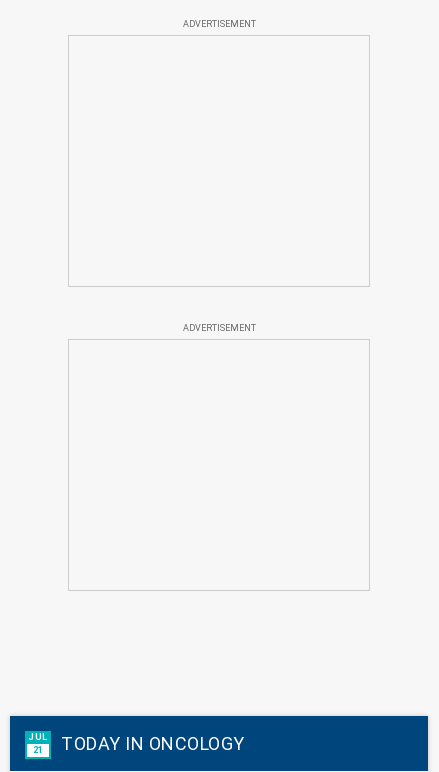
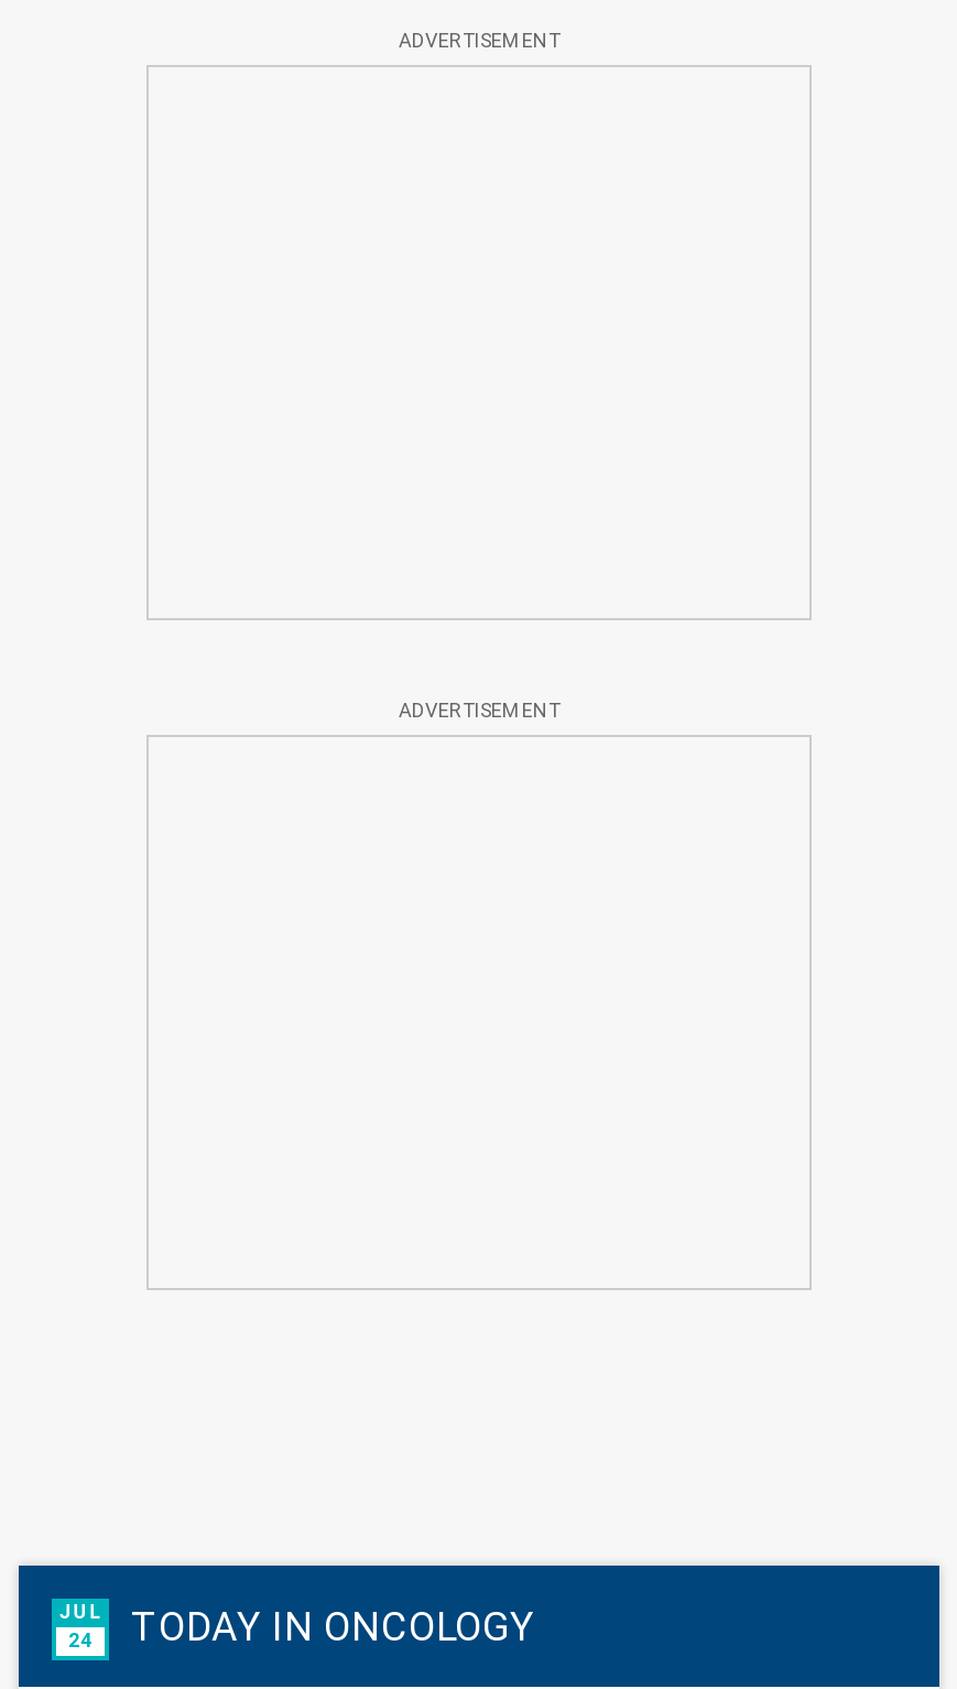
- JUL 21 TODAY IN ONCOLOGY
+ JUL 24 TODAY IN ONCOLOGY
